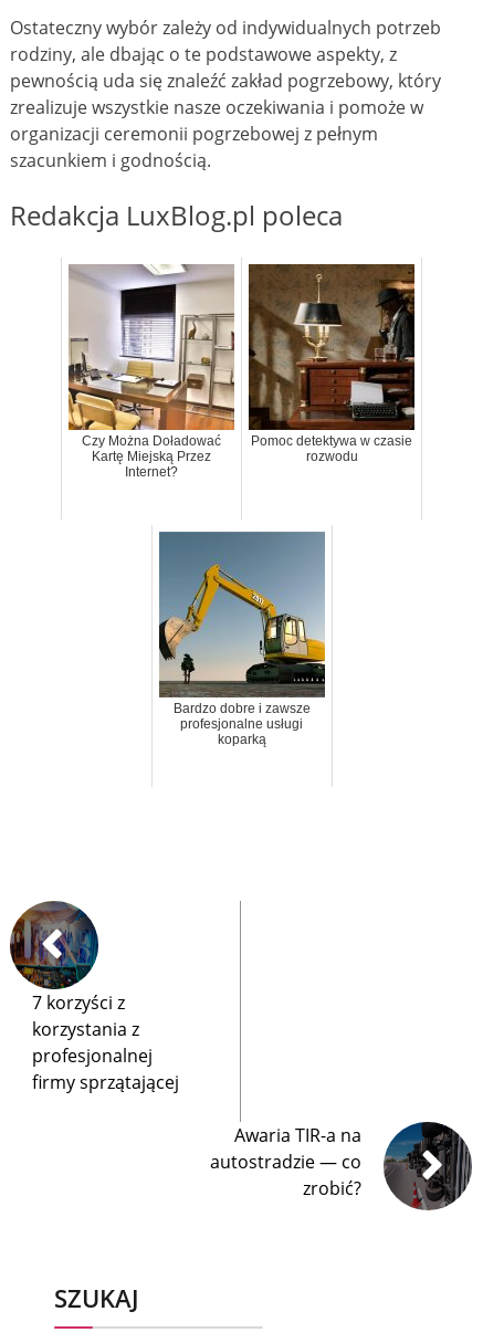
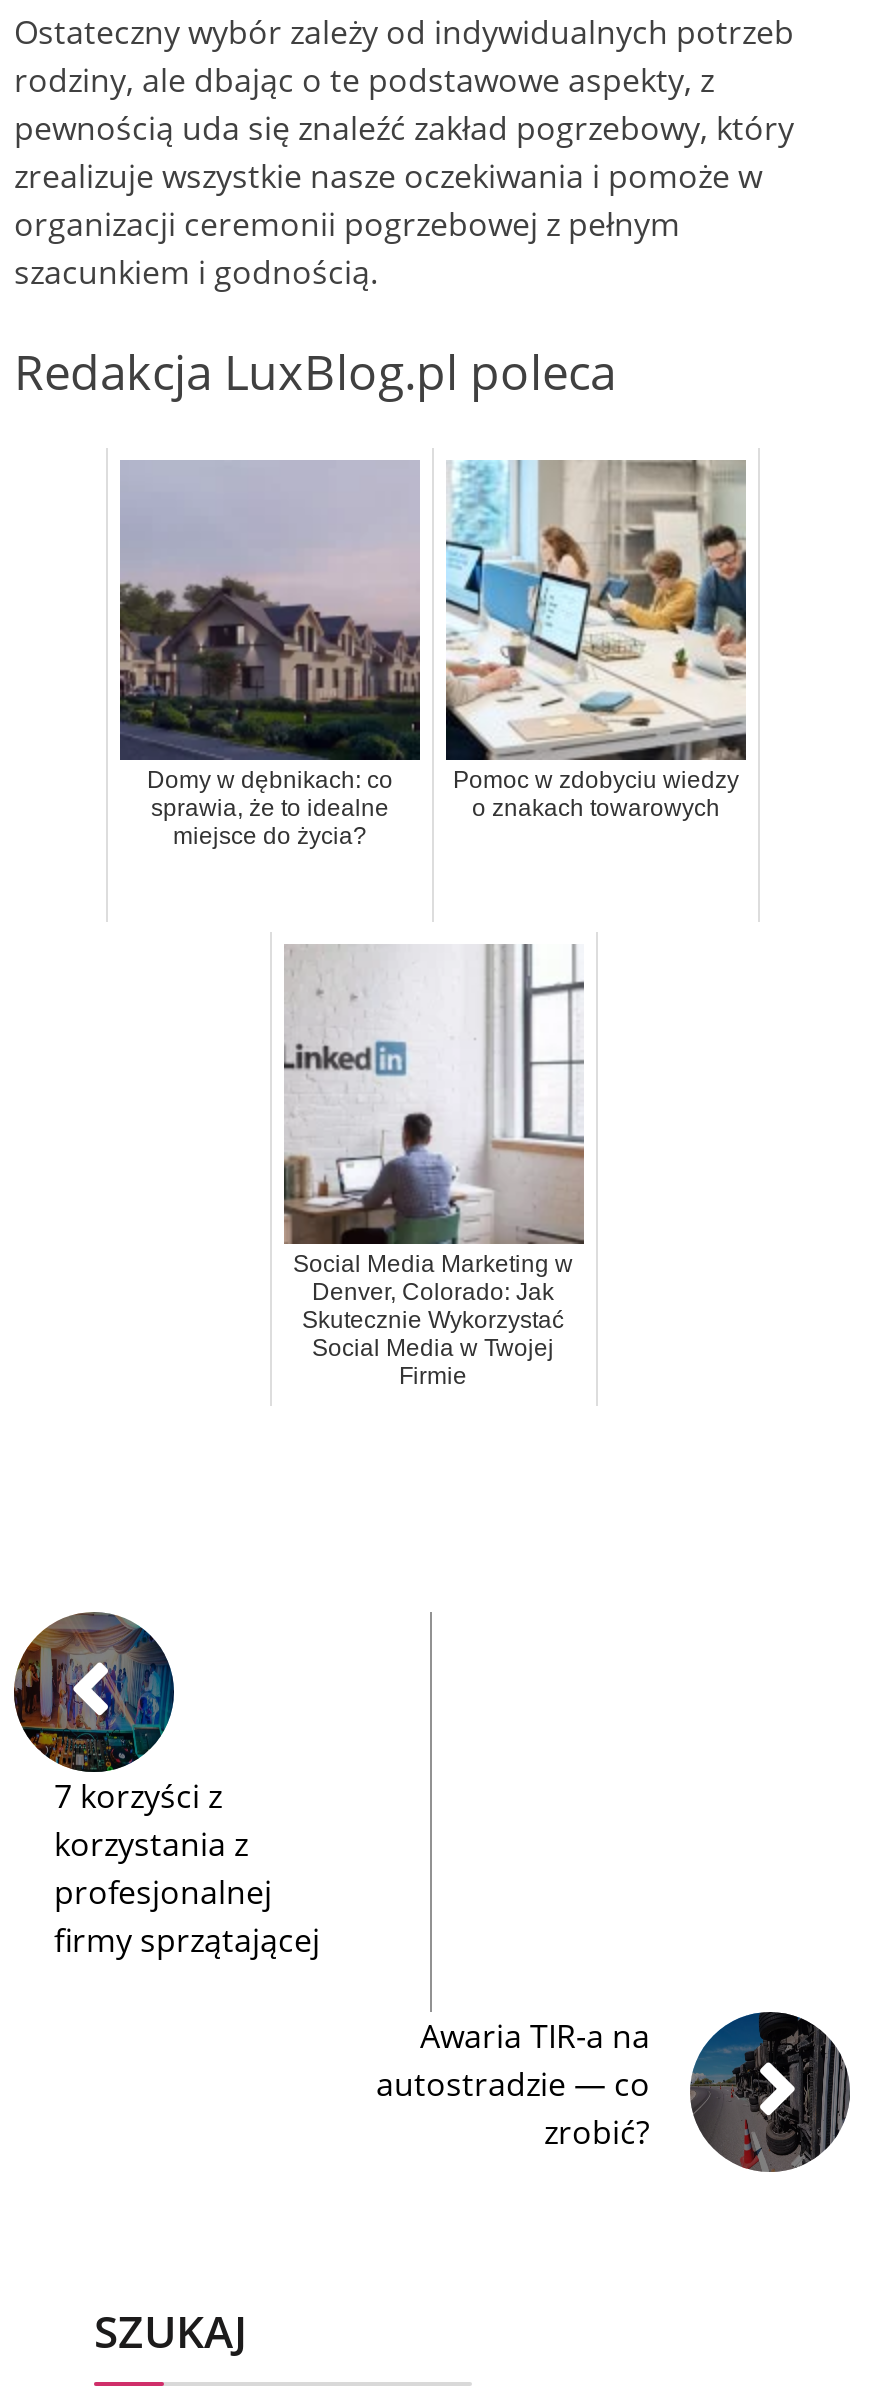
- [image]
- Czy Można Doładować
- Kartę Miejską Przez
- Internet?
+ [image]
+ Domy w dębnikach: co
+ sprawia, że to idealne
+ miejsce do życia?

- [image]
- Pomoc detektywa w czasie
- rozwodu
+ [image]
+ Pomoc w zdobyciu wiedzy
+ o znakach towarowych

- [image]
- Bardzo dobre i zawsze
- profesjonalne usługi
- koparką
+ [image]
+ Social Media Marketing w
+ Denver, Colorado: Jak
+ Skutecznie Wykorzystać
+ Social Media w Twojej
+ Firmie
